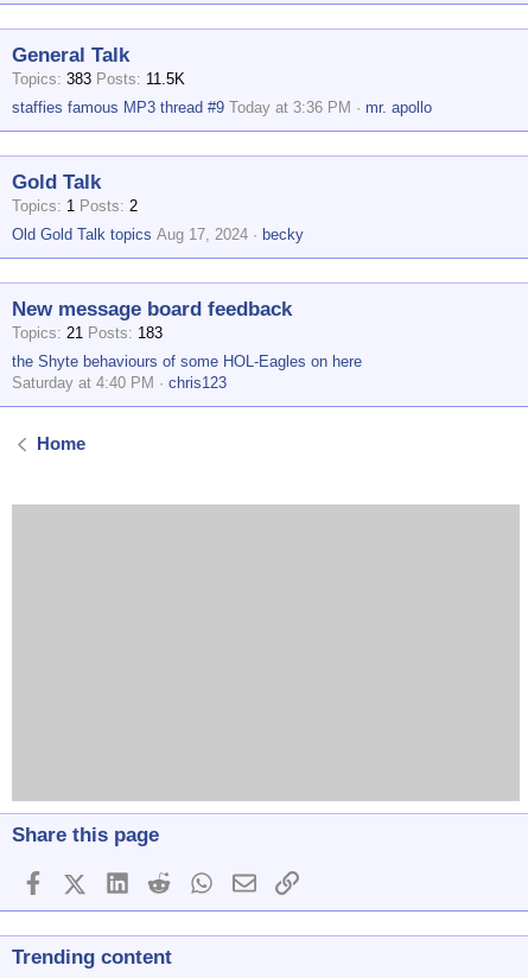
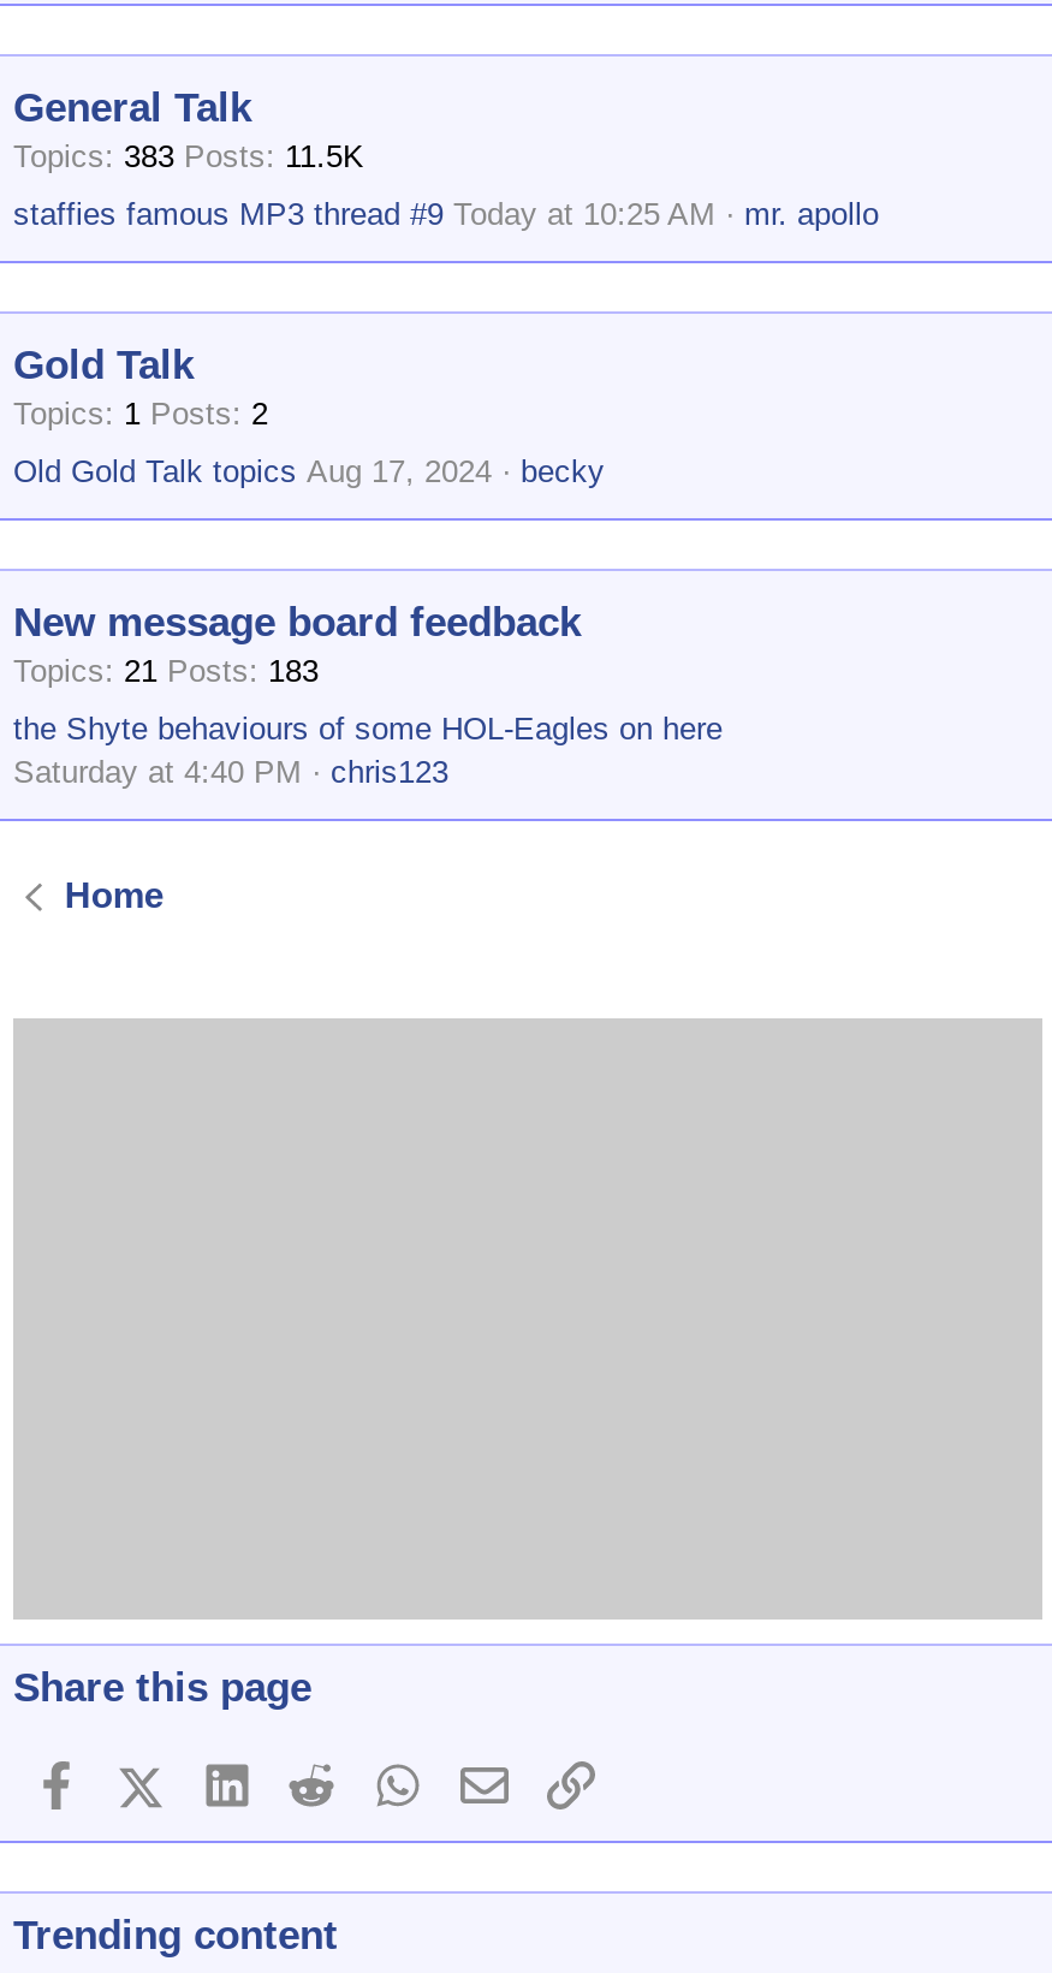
- staffies famous MP3 thread #9 Today at 3:36 PM
+ staffies famous MP3 thread #9 Today at 10:25 AM
